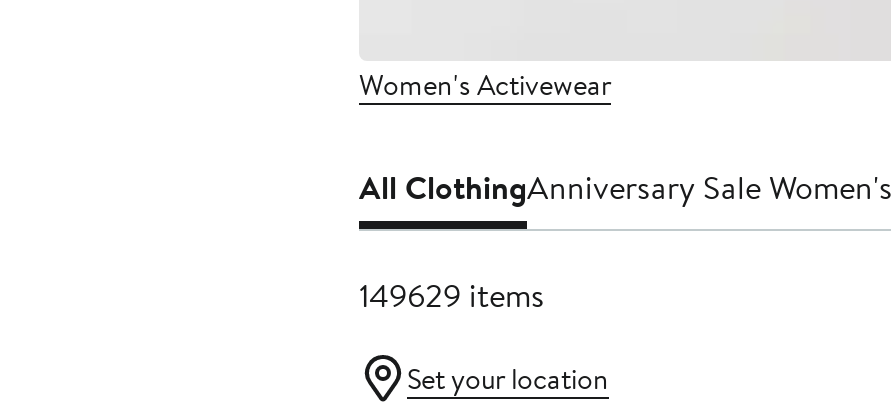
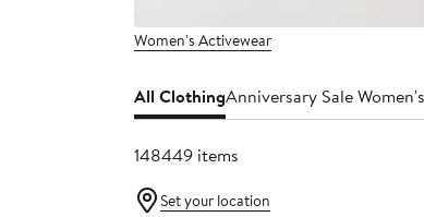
- 149629 items
+ 148449 items
